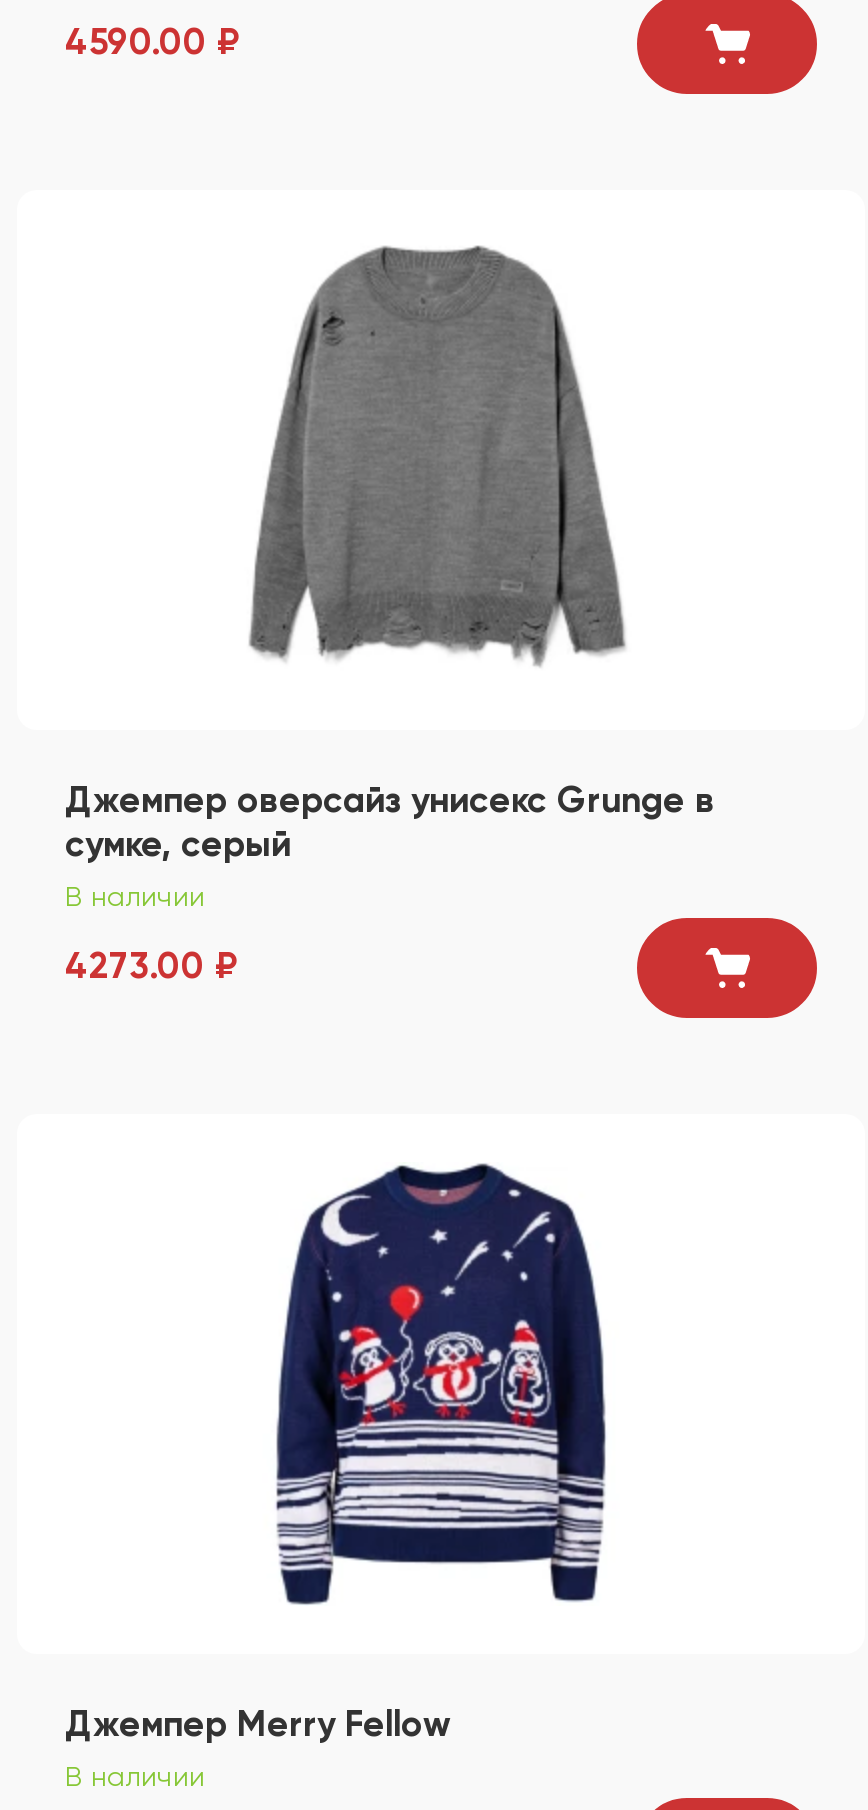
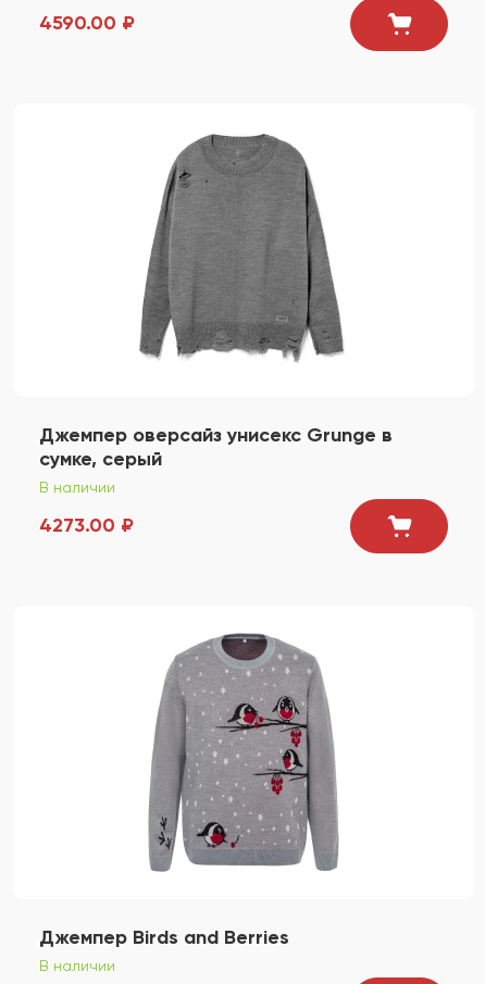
- [image]
+ [image]

- Джемпер Merry Fellow
+ Джемпер Birds and Berries
